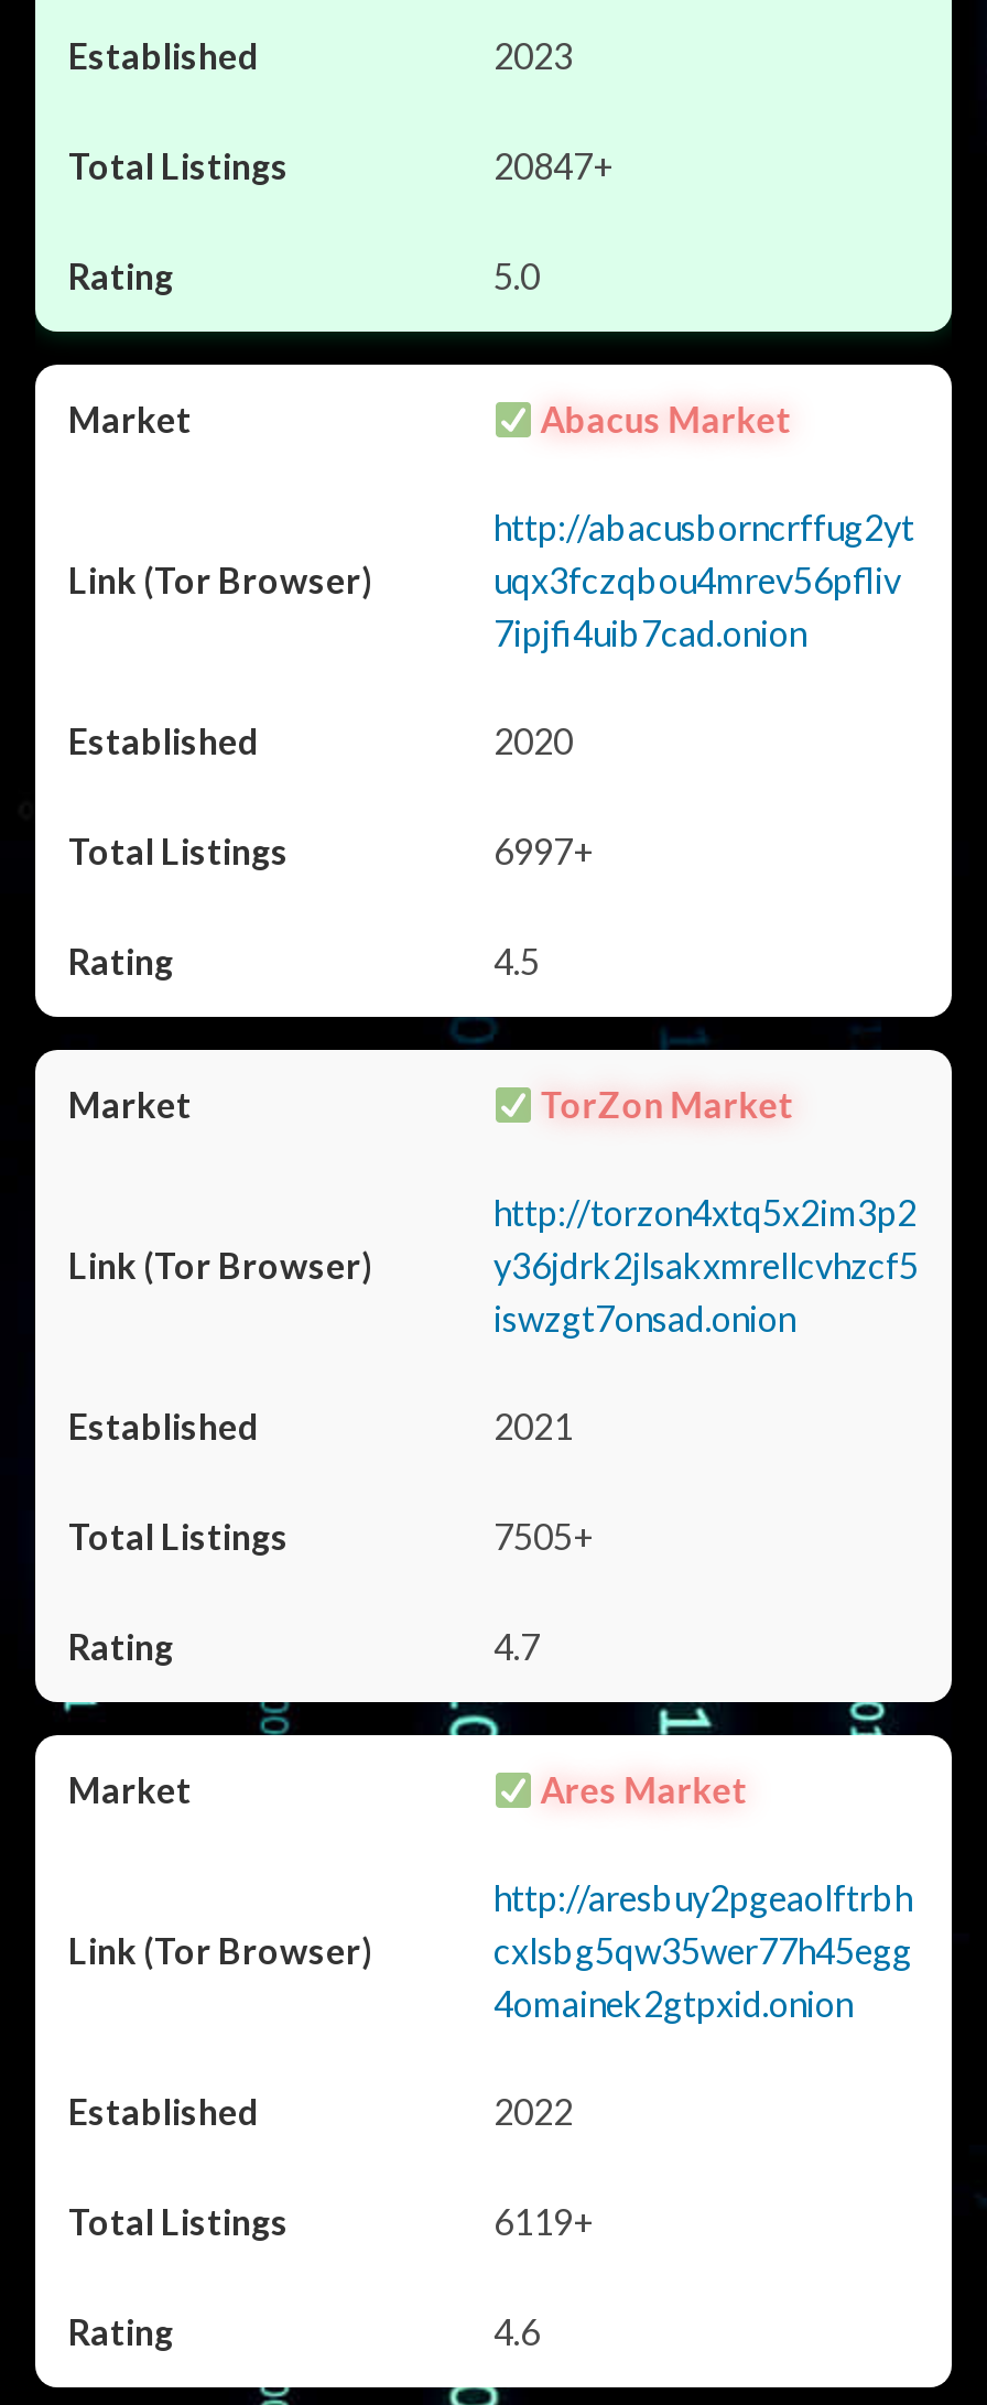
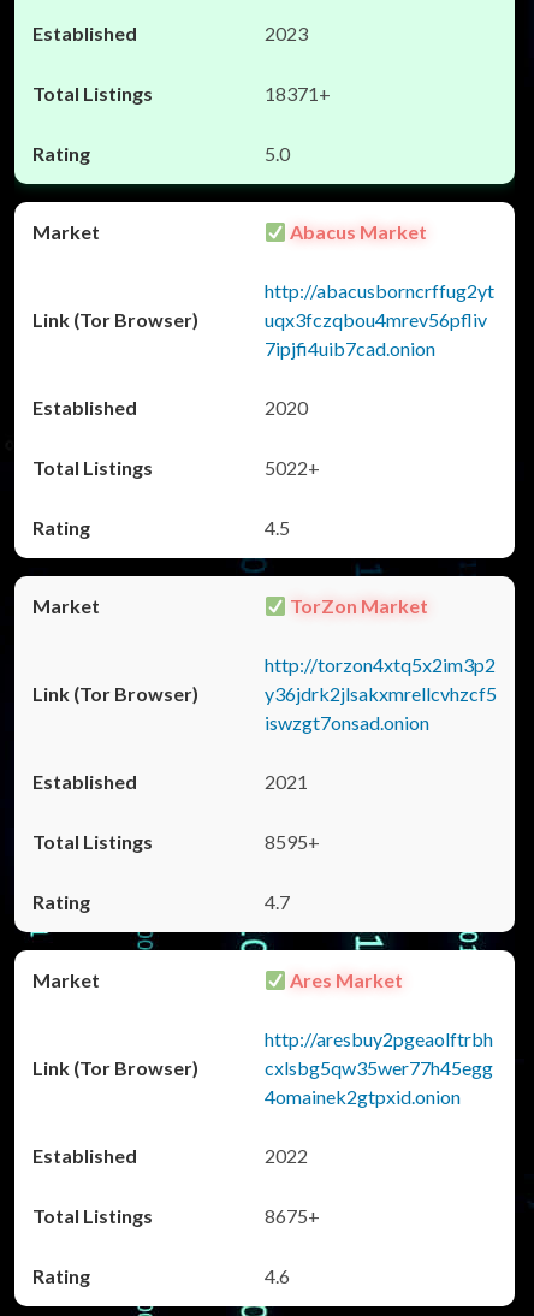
- 20847+
+ 18371+

- 6997+
+ 5022+

- 7505+
+ 8595+

- 6119+
+ 8675+
